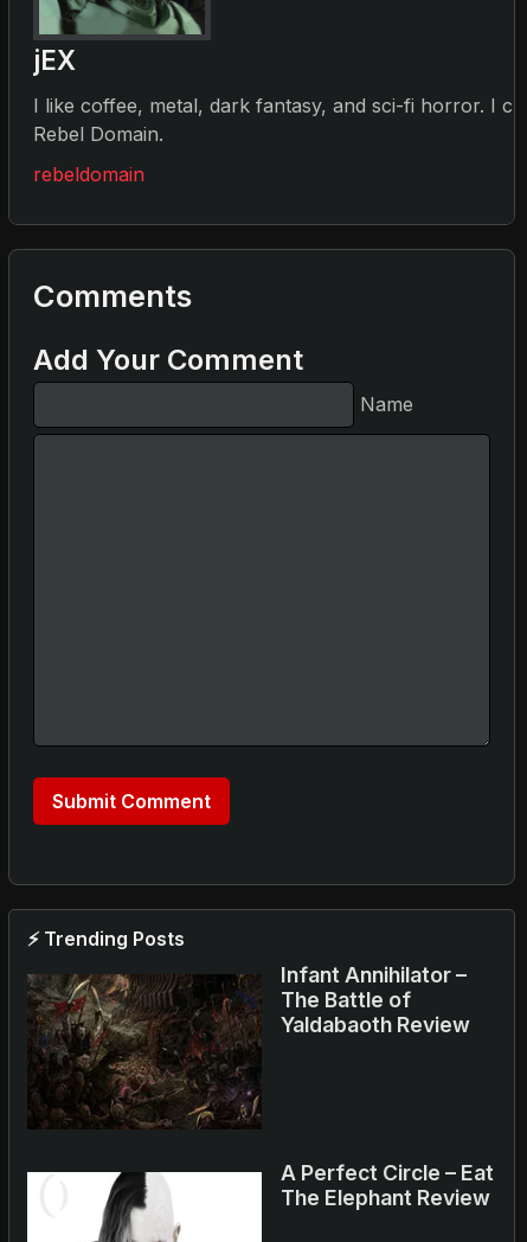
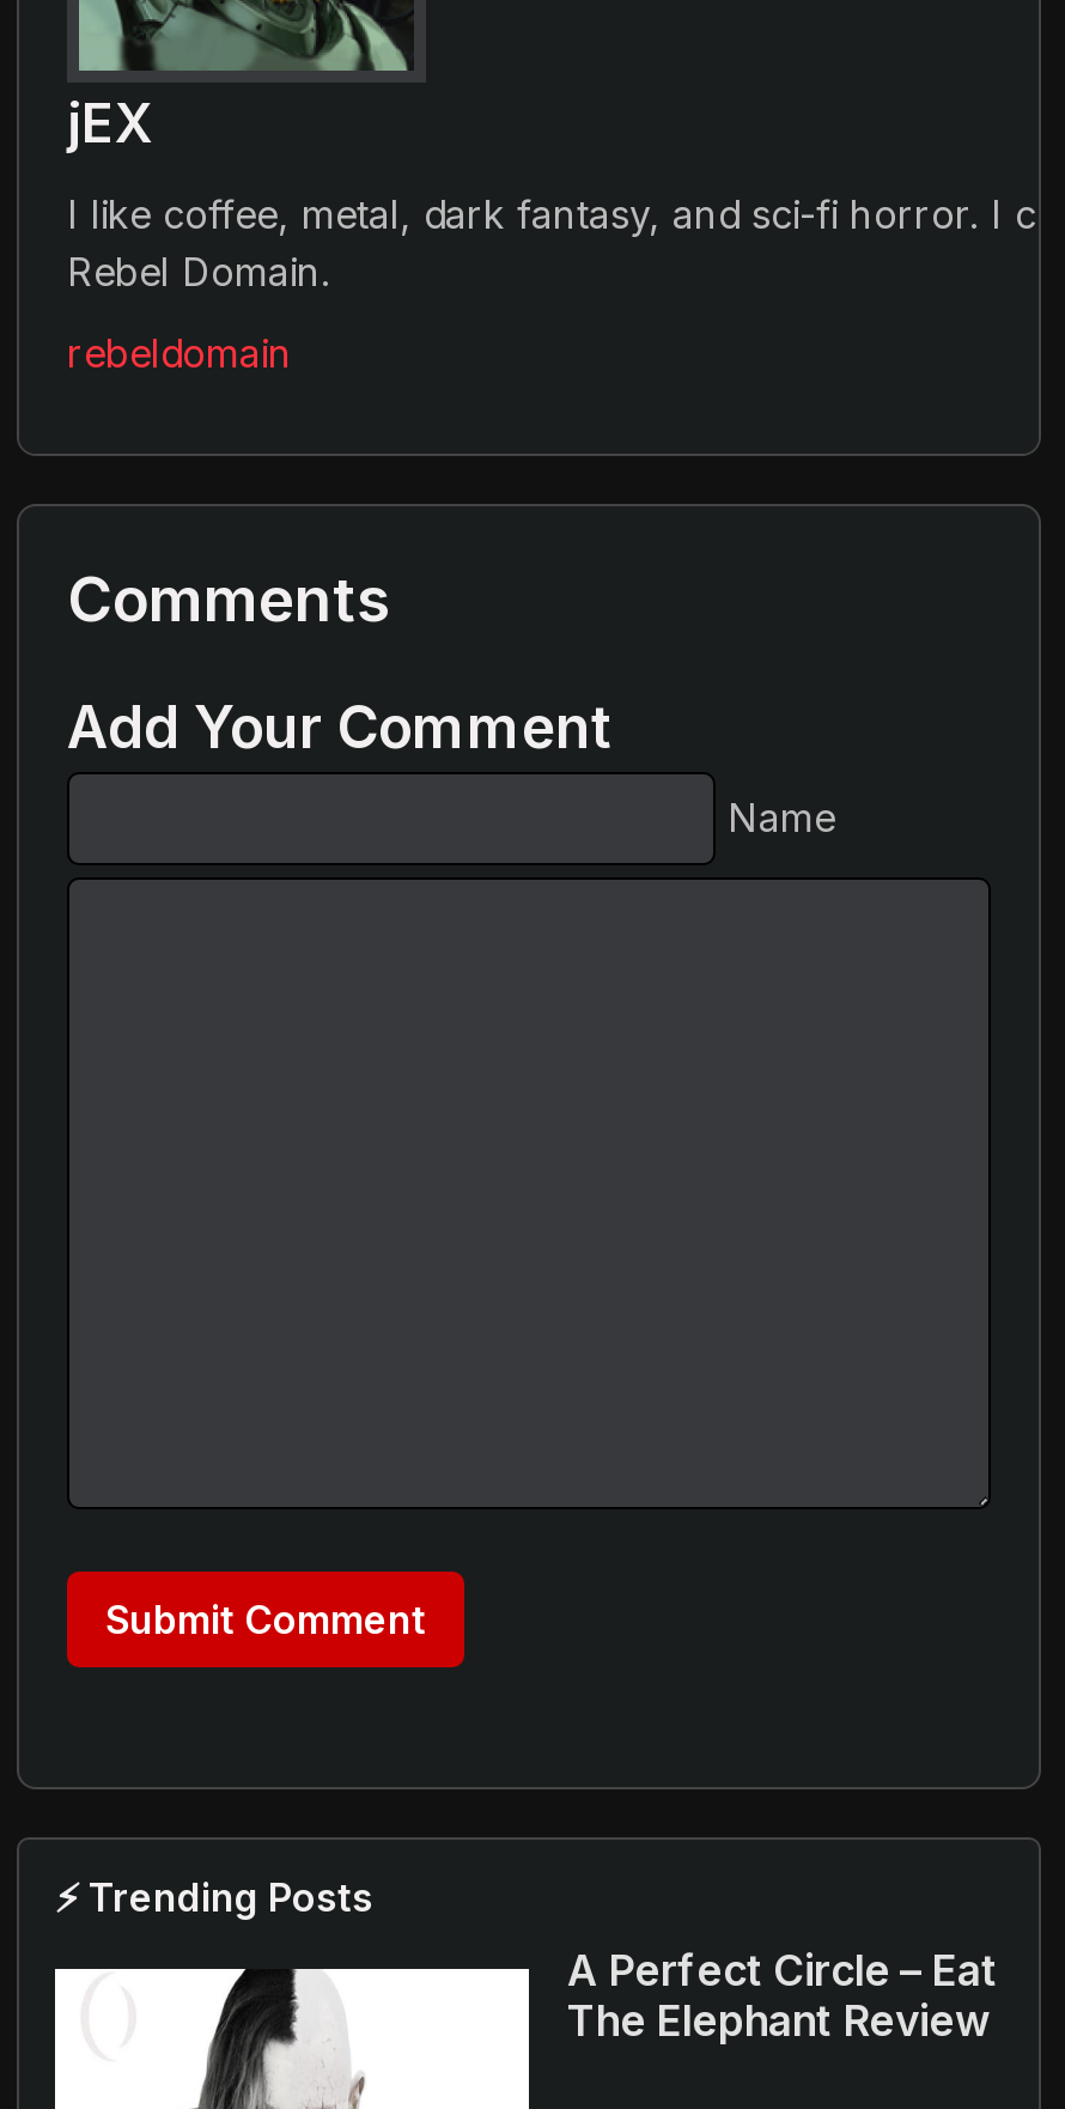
- [image]
- Infant Annihilator –
- The Battle of
- Yaldabaoth Review
